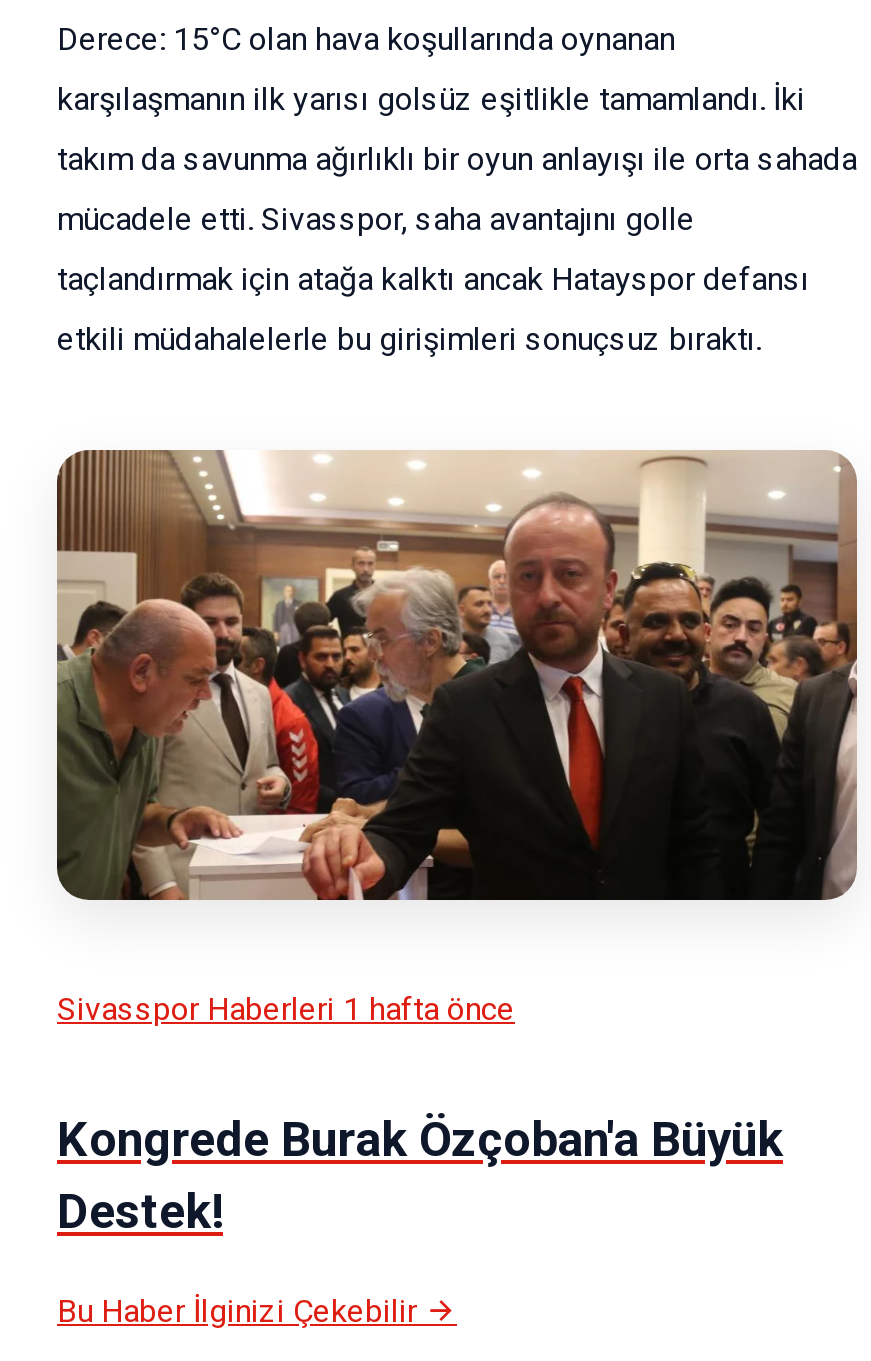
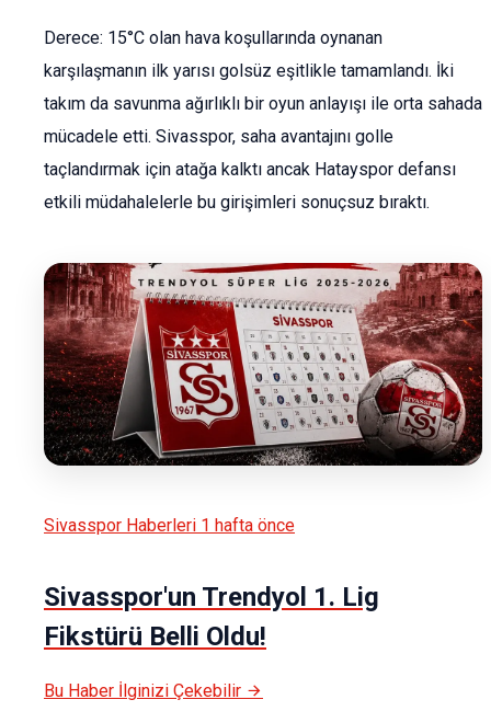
- [image]
+ [image]

- Kongrede Burak Özçoban'a Büyük
- Destek!
+ Sivasspor'un Trendyol 1. Lig
+ Fikstürü Belli Oldu!
